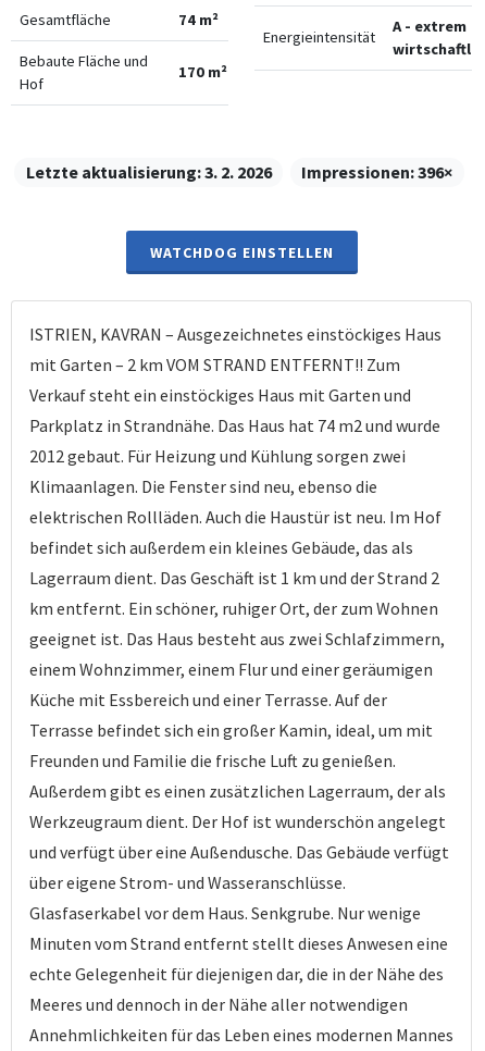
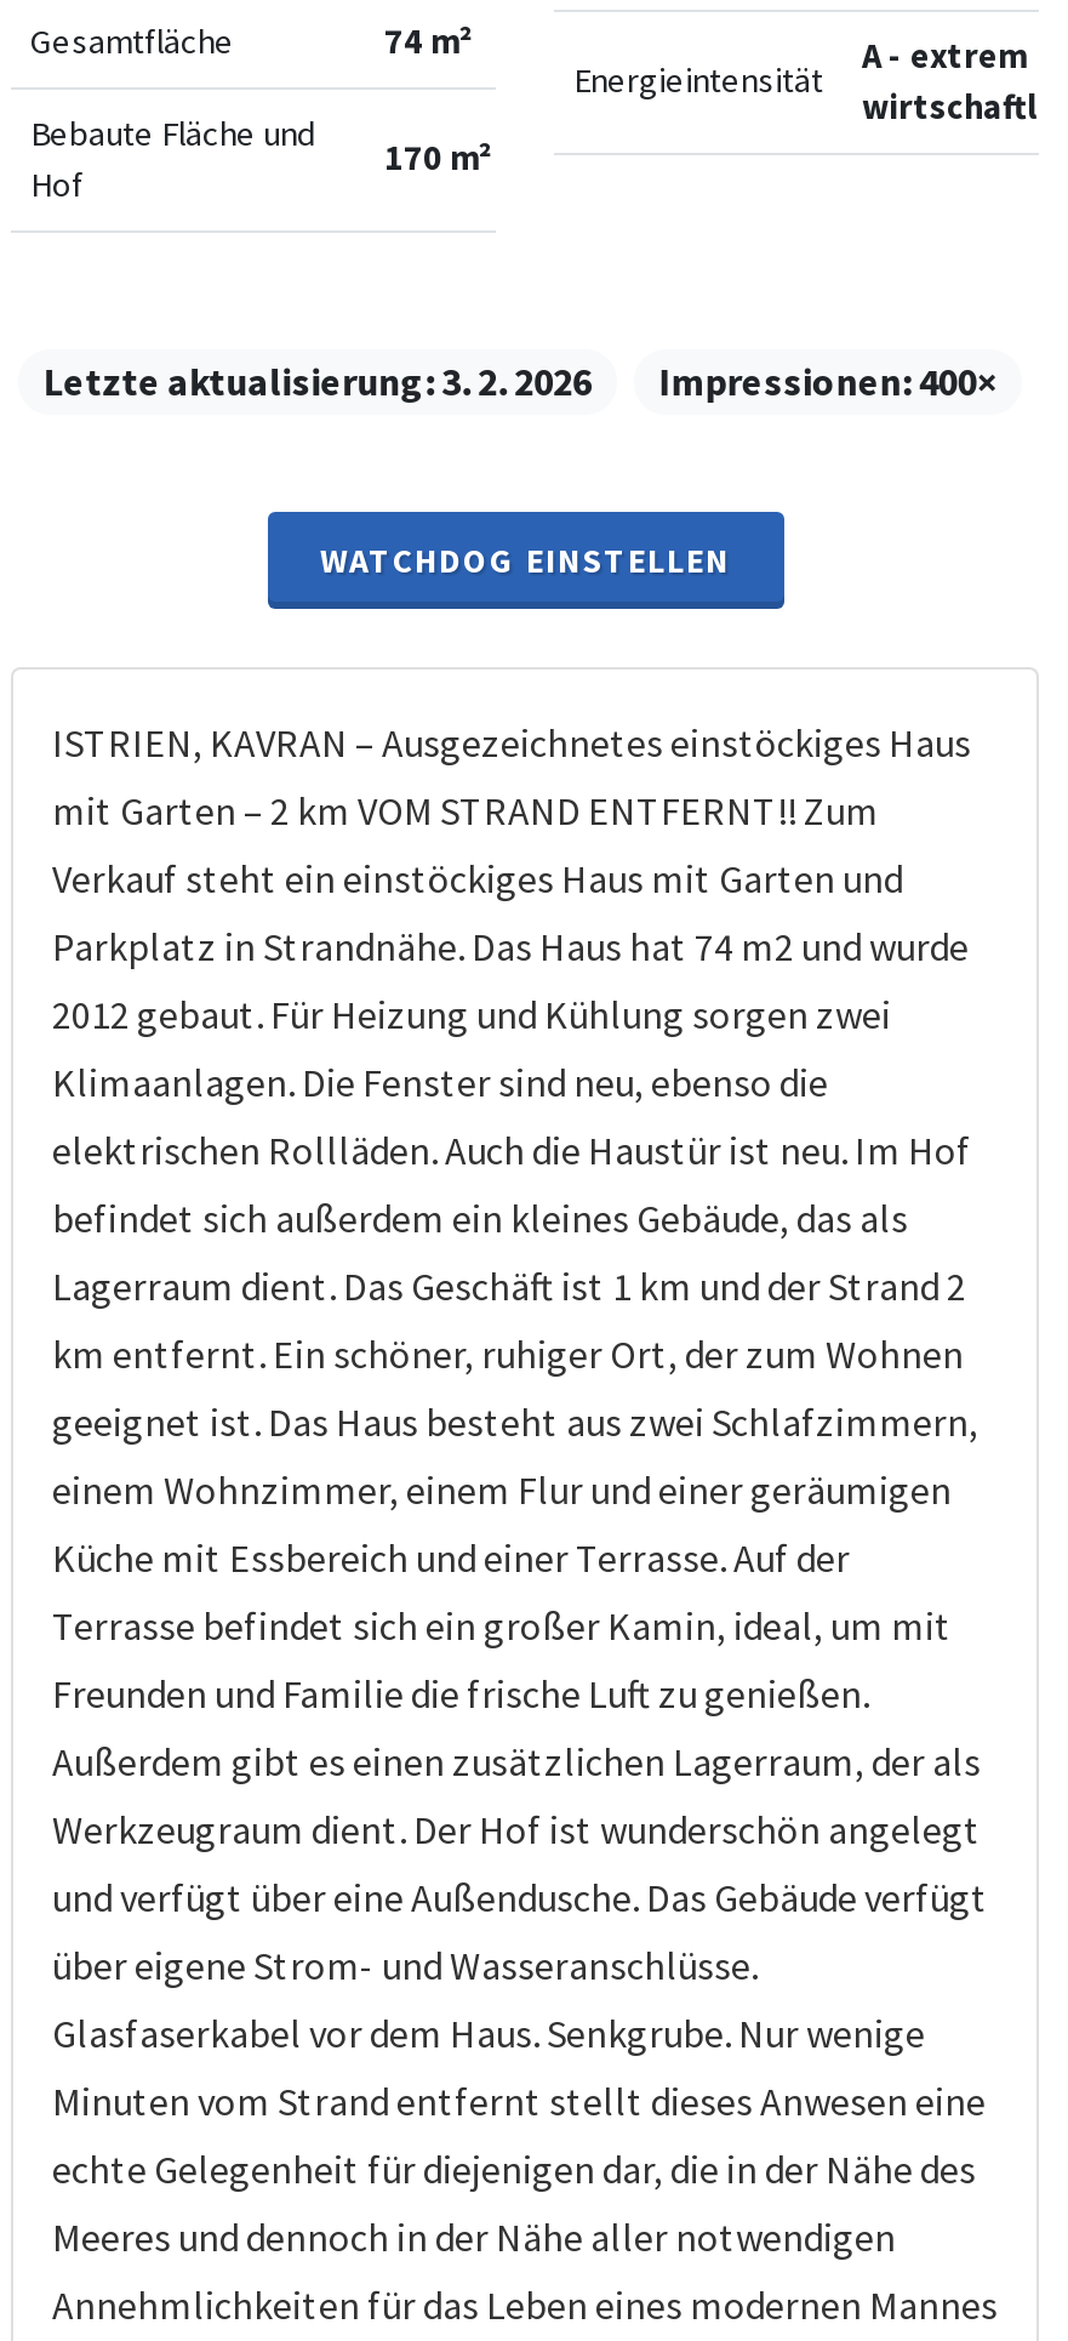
- Impressionen: 396×
+ Impressionen: 400×
